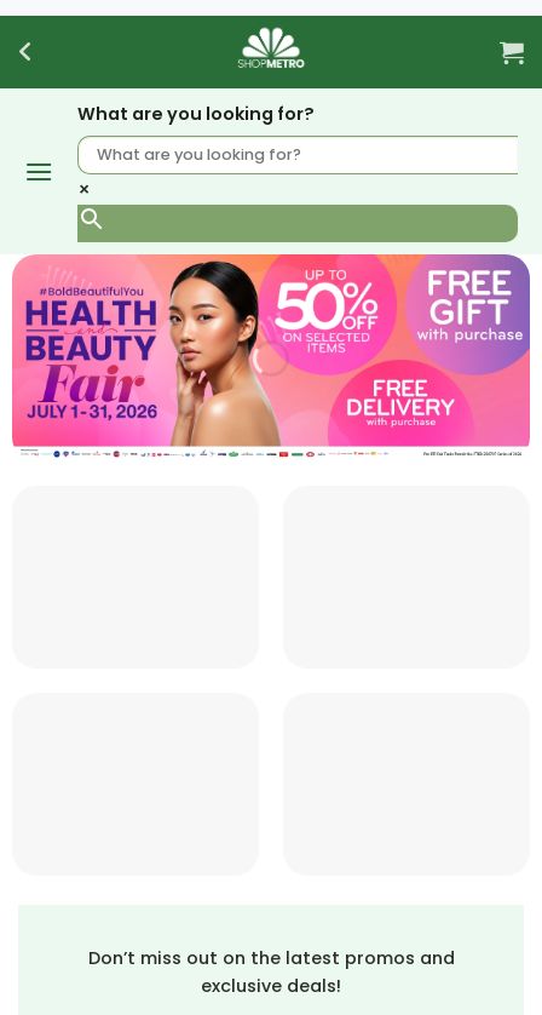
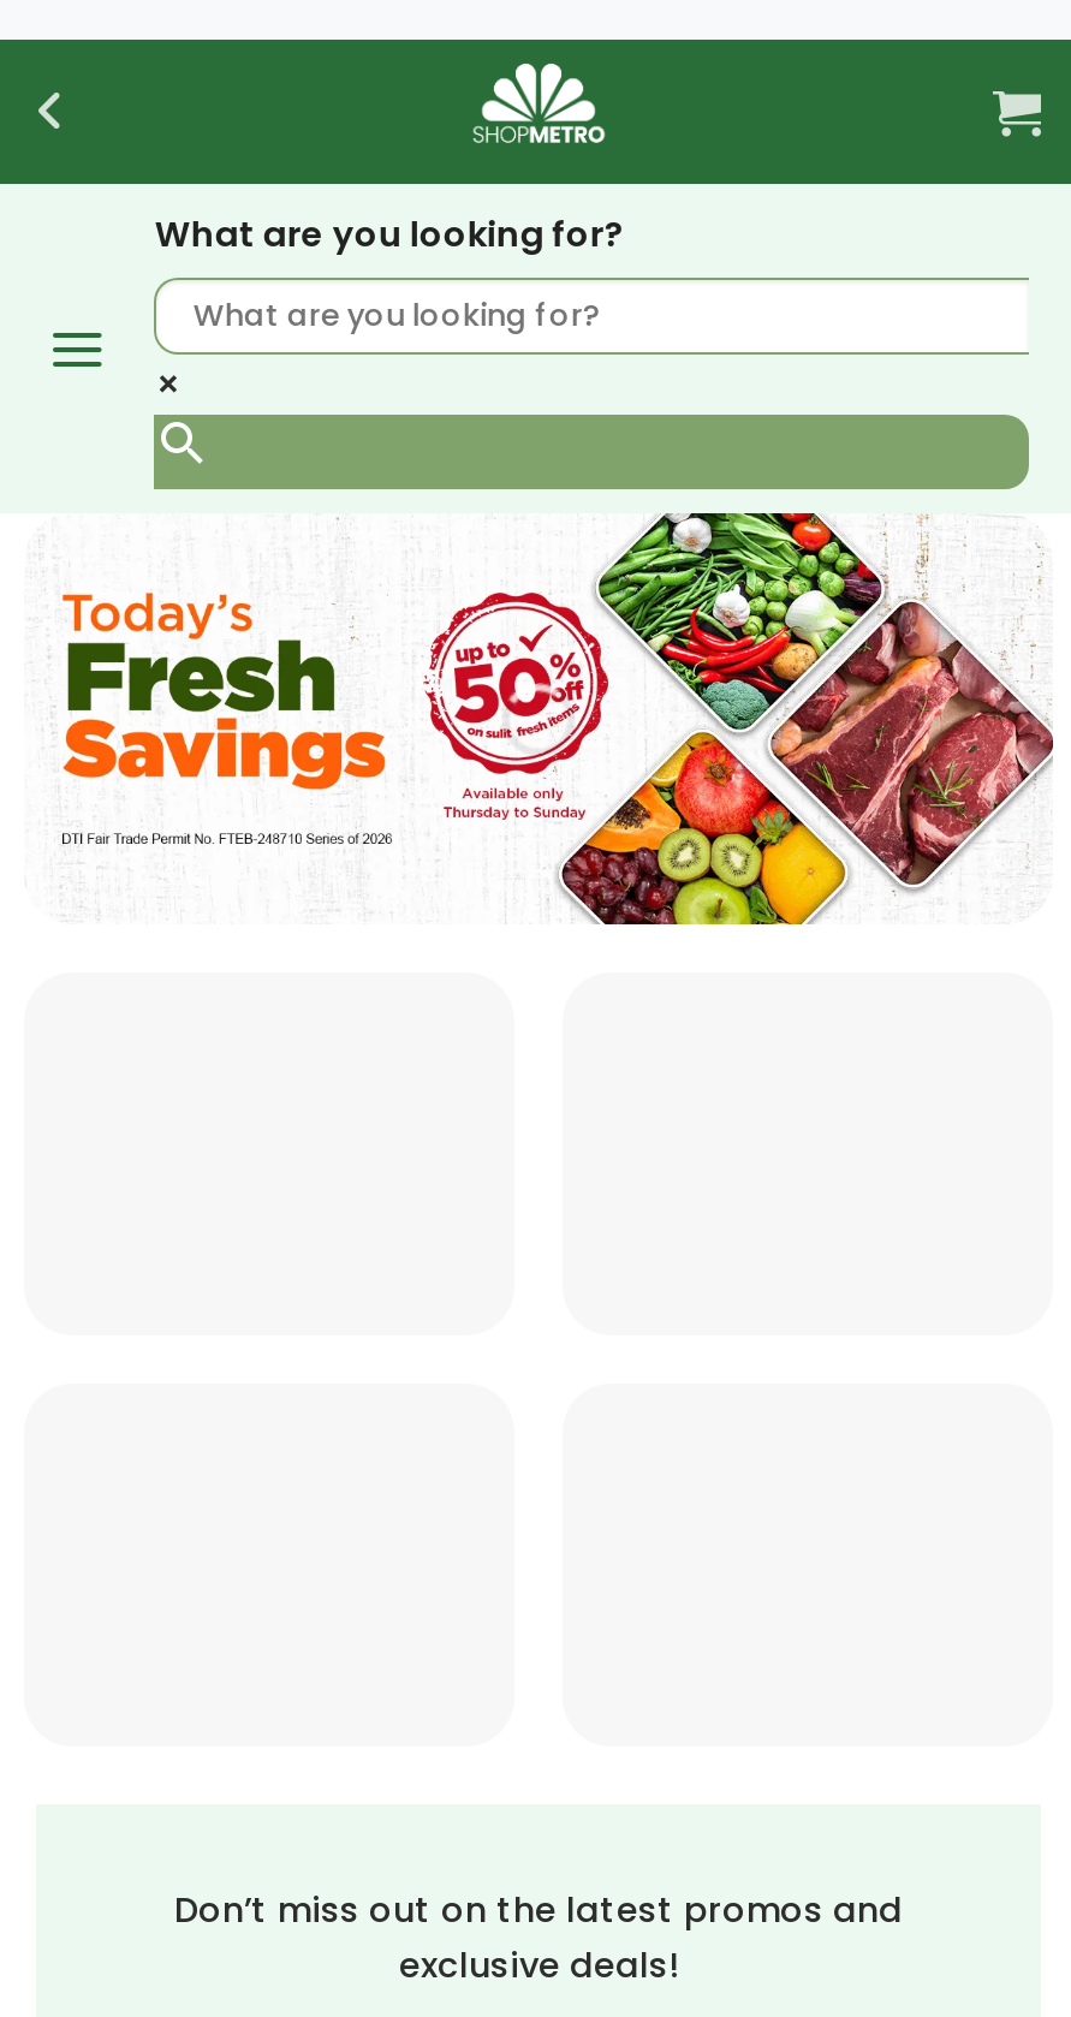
- [image]
+ [image]
